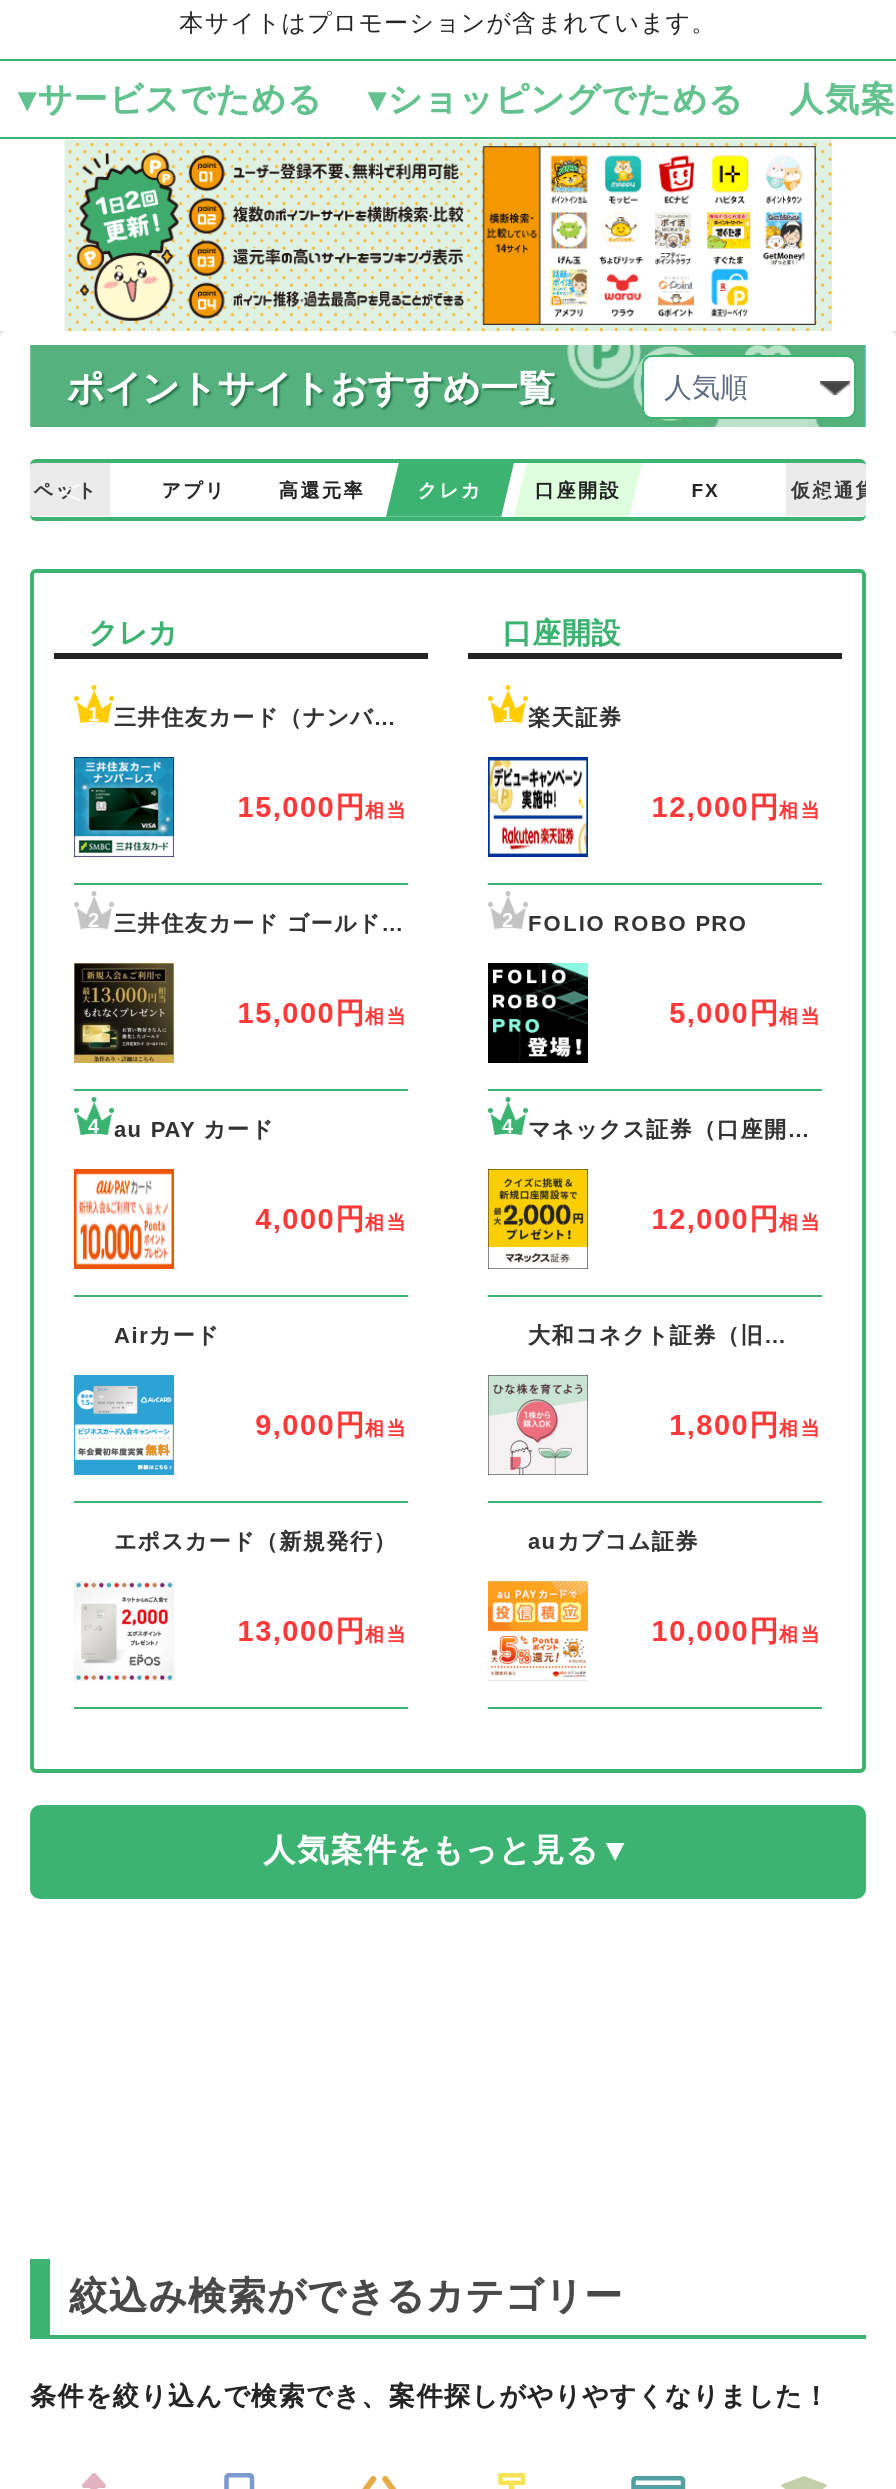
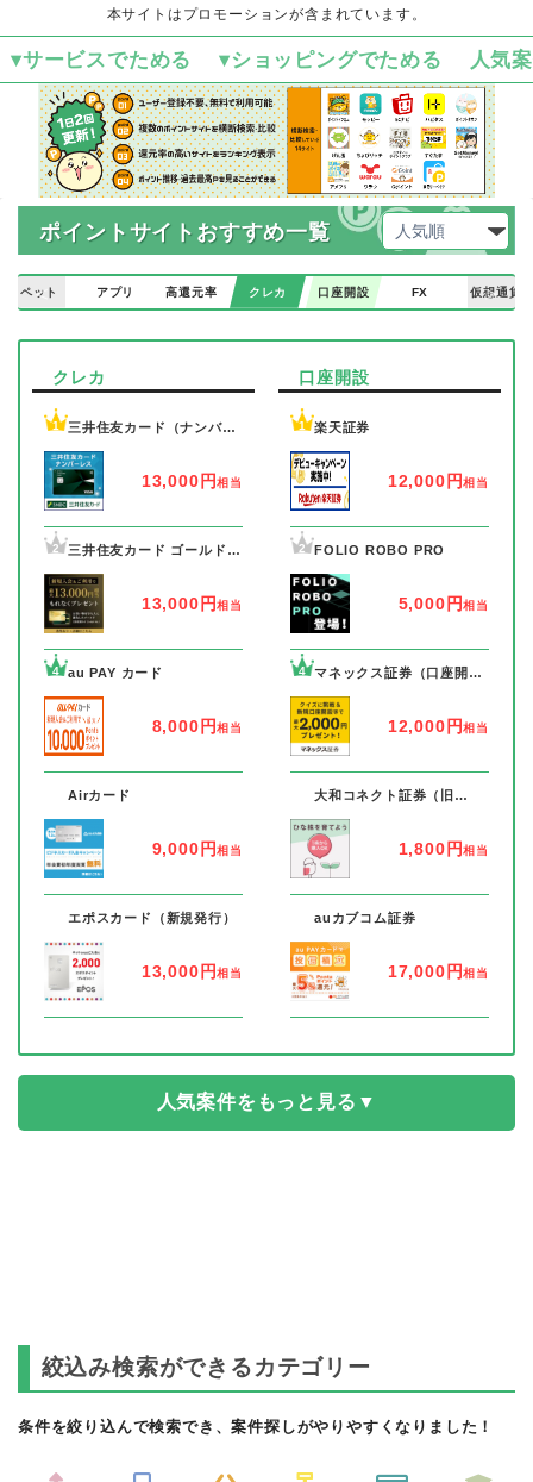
- 15,000円相当
+ 13,000円相当

- 15,000円相当
+ 13,000円相当

- 4,000円相当
+ 8,000円相当

- 10,000円相当
+ 17,000円相当
